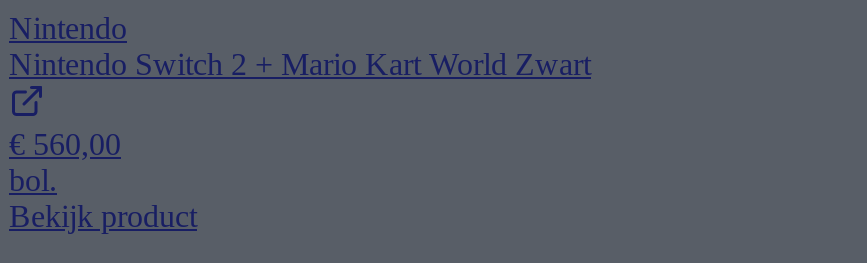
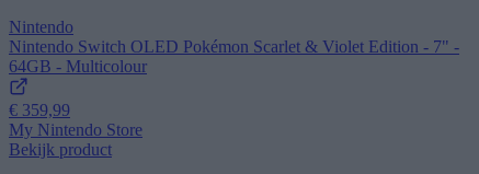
- Nintendo Switch 2 + Mario Kart World Zwart
+ Nintendo Switch OLED Pokémon Scarlet & Violet Edition - 7" -
+ 64GB - Multicolour

- € 560,00
- bol.
+ € 359,99
+ My Nintendo Store
